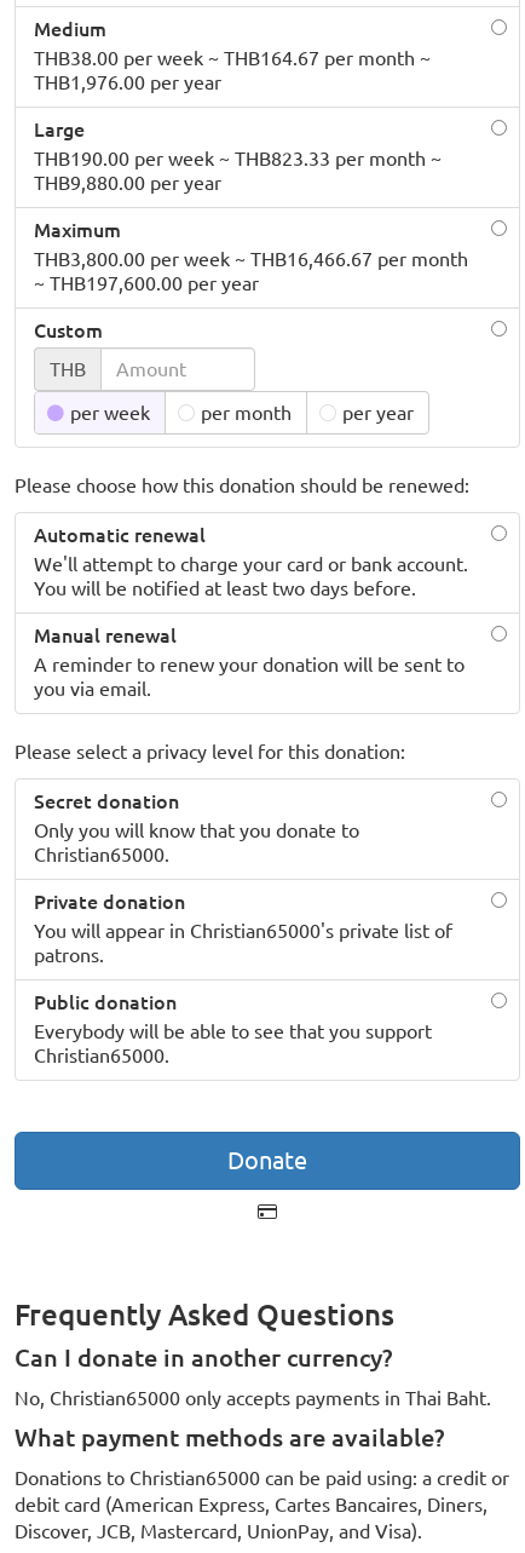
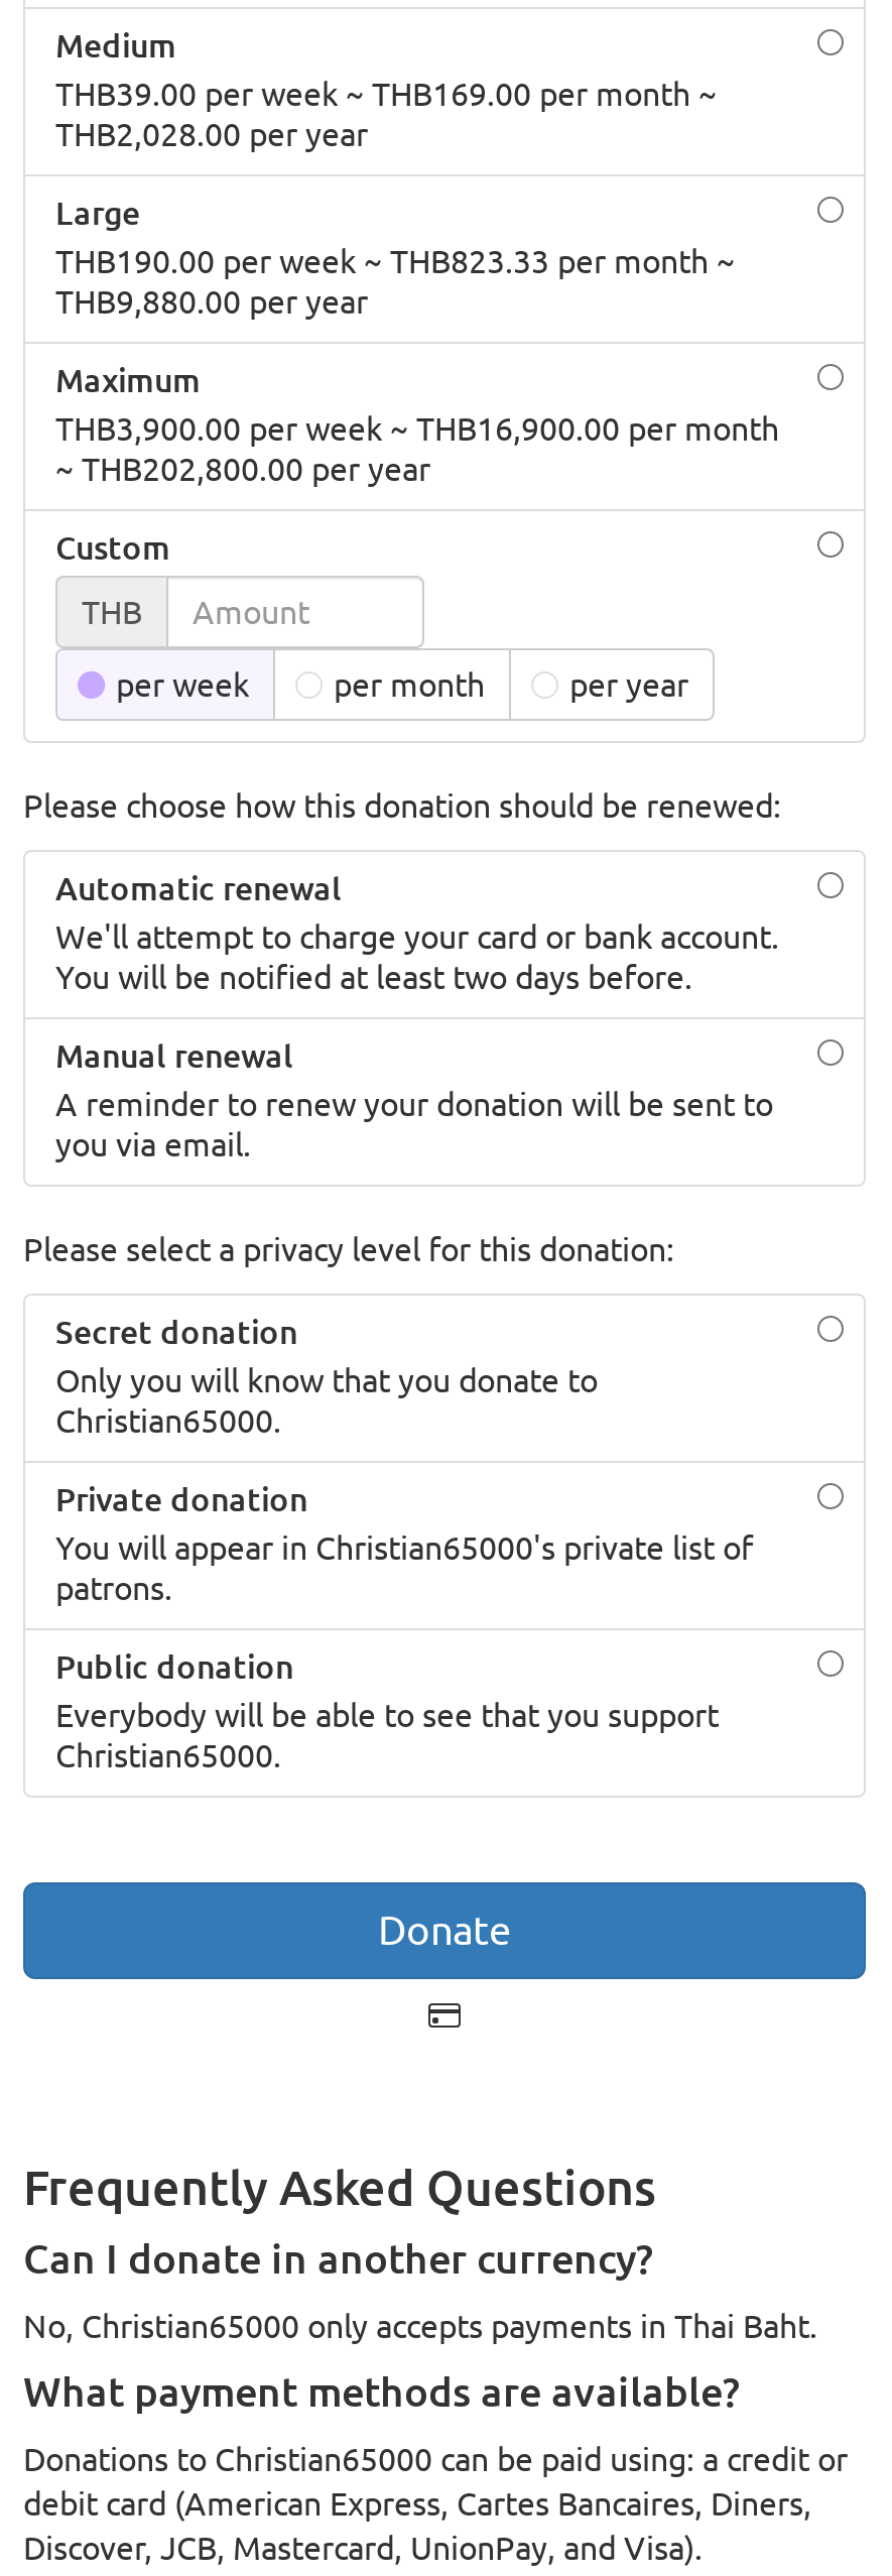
- THB38.00 per week ~ THB164.67 per month ~
+ THB39.00 per week ~ THB169.00 per month ~

- THB1,976.00 per year
+ THB2,028.00 per year

- THB3,800.00 per week ~ THB16,466.67 per month
+ THB3,900.00 per week ~ THB16,900.00 per month

- ~ THB197,600.00 per year
+ ~ THB202,800.00 per year
